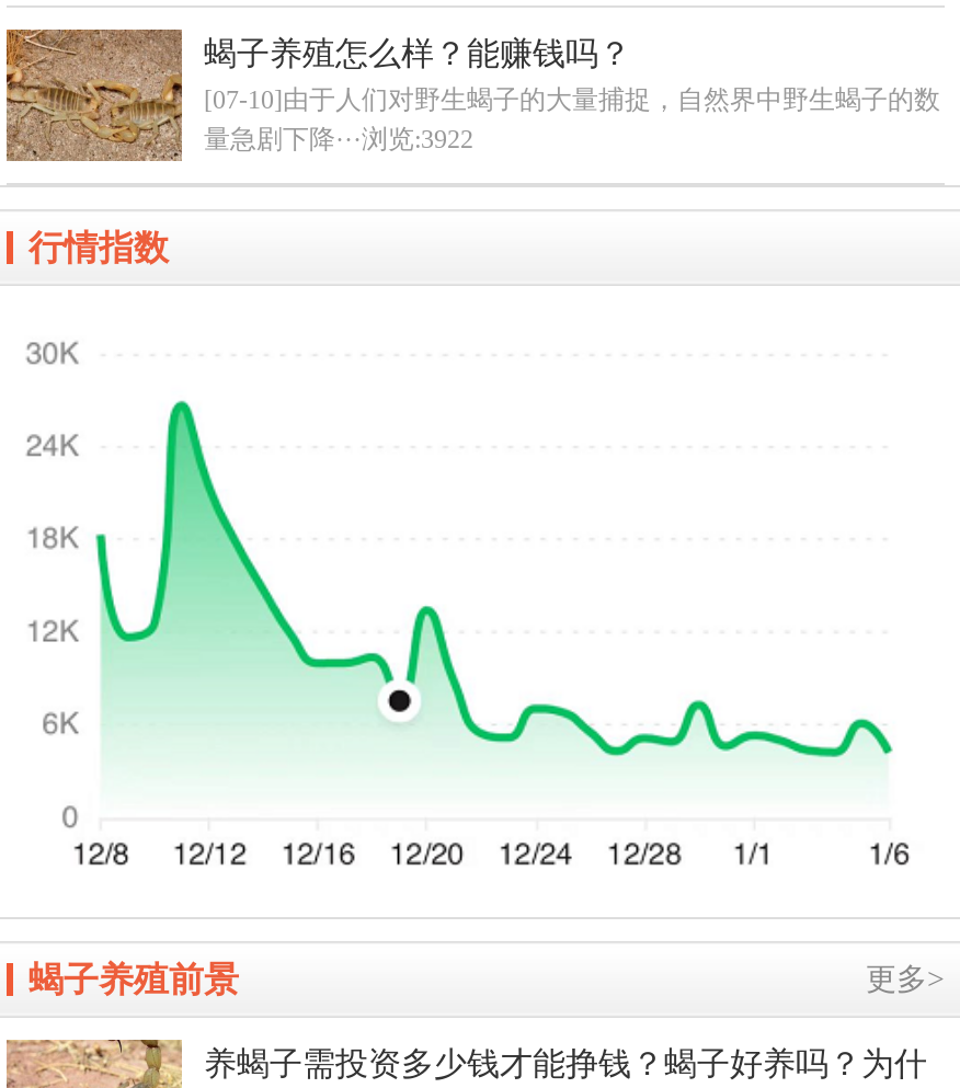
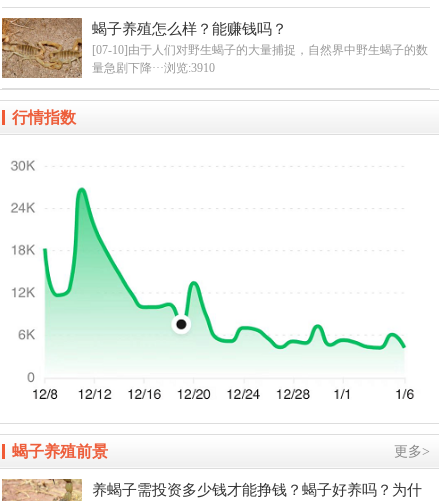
- 量急剧下降···浏览:3922
+ 量急剧下降···浏览:3910
